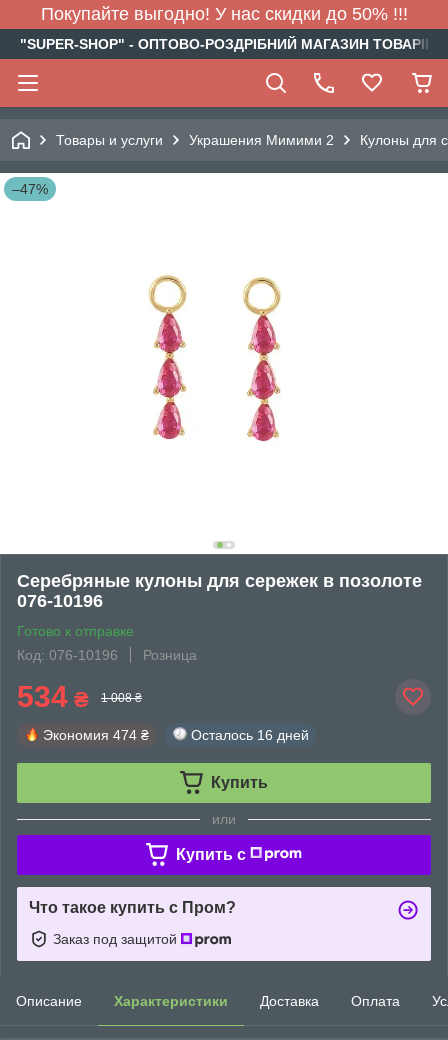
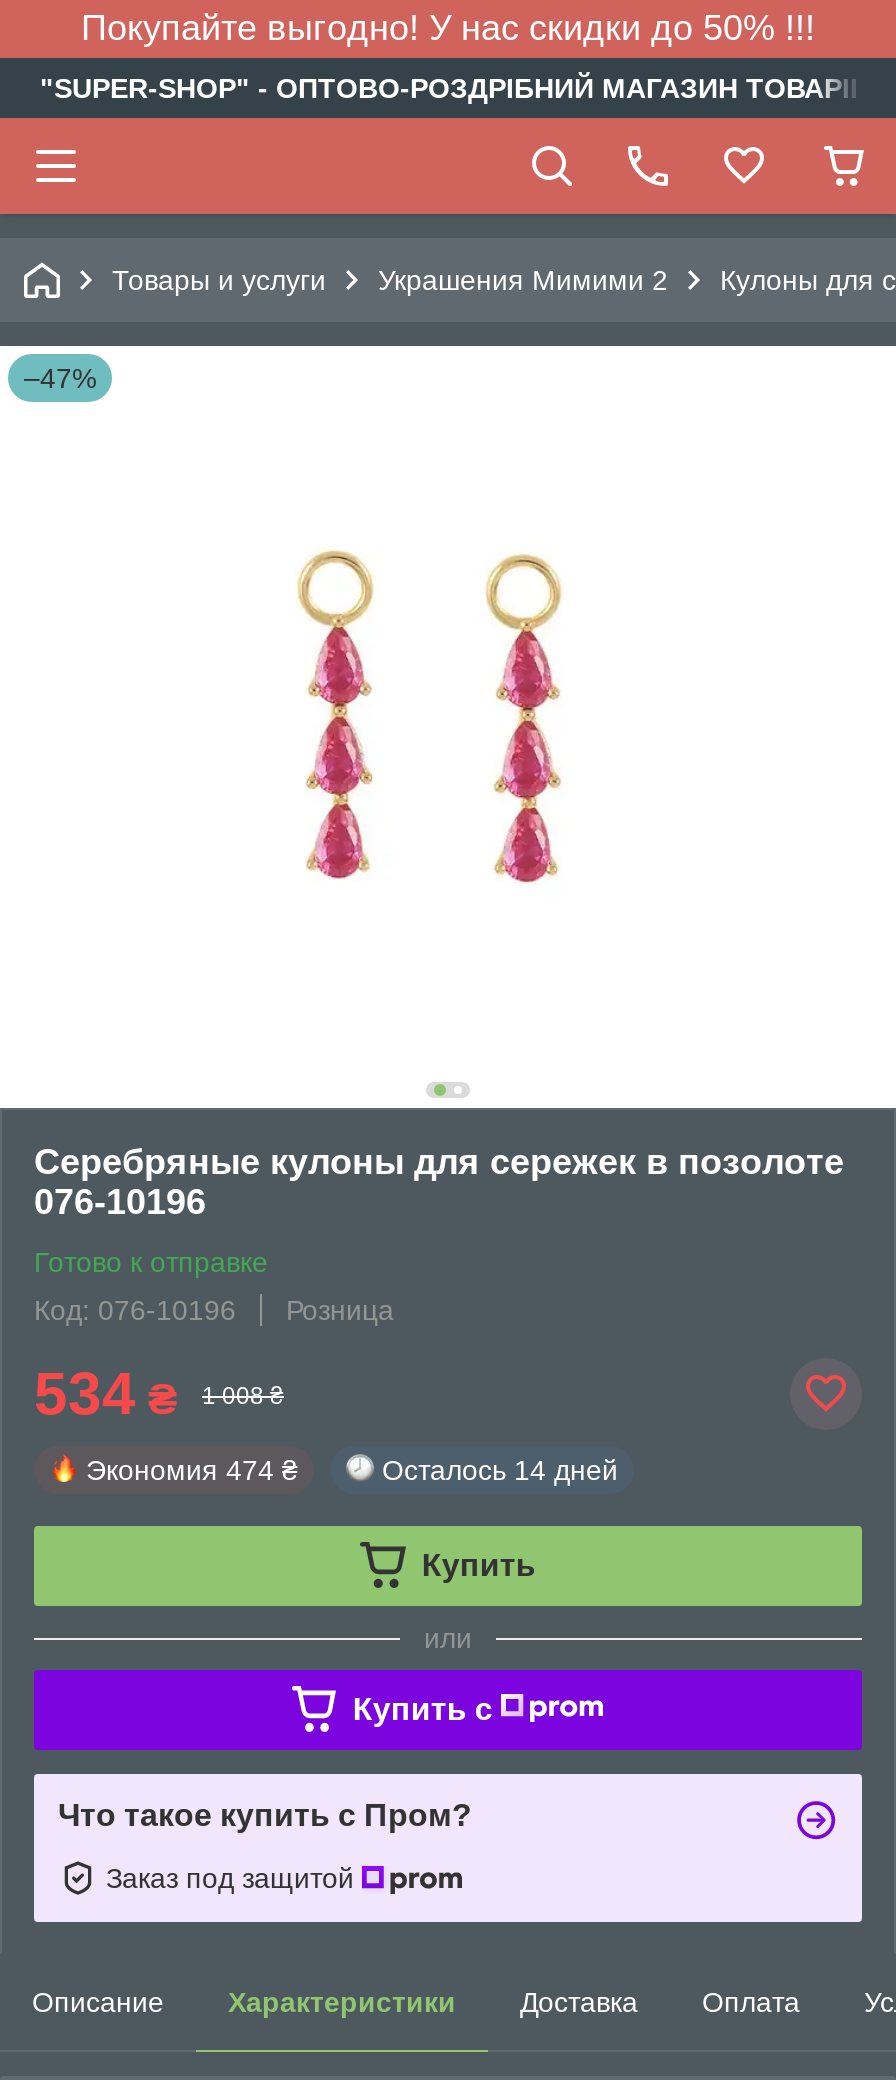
- Осталось 16 дней
+ Осталось 14 дней
